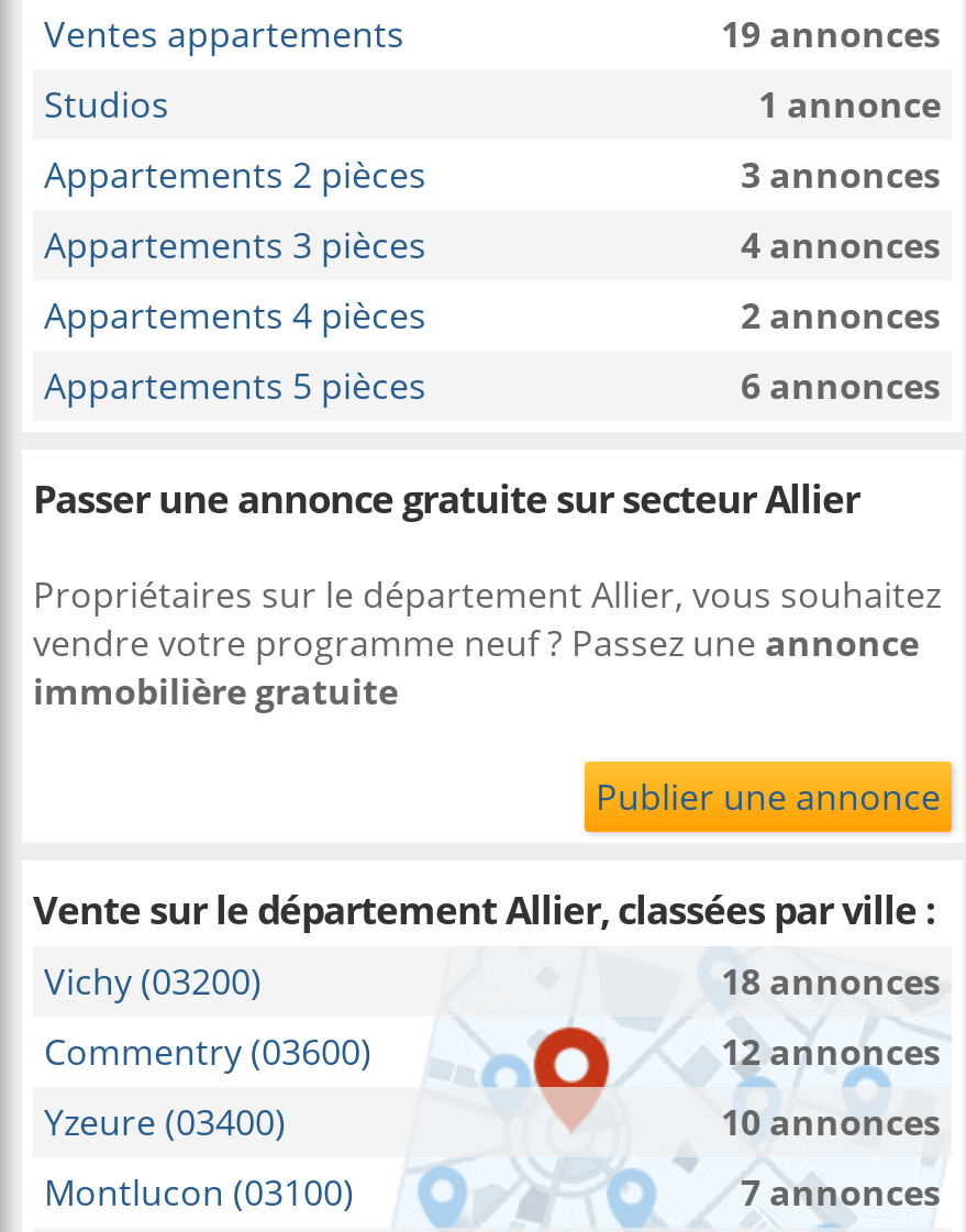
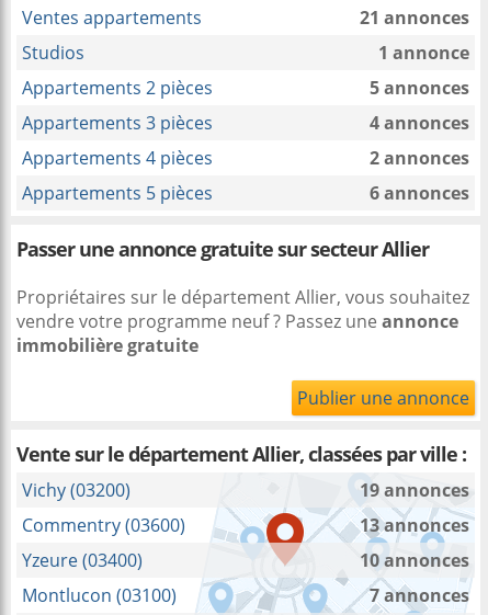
- 19 annonces
+ 21 annonces

- 3 annonces
+ 5 annonces

- 18 annonces
+ 19 annonces

- 12 annonces
+ 13 annonces
